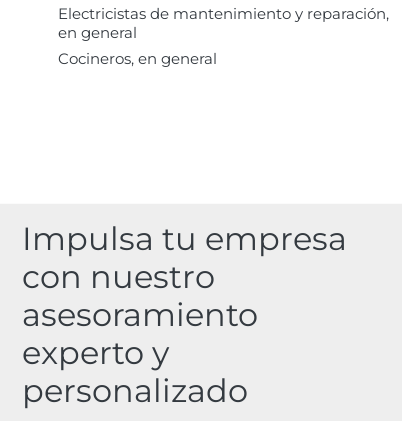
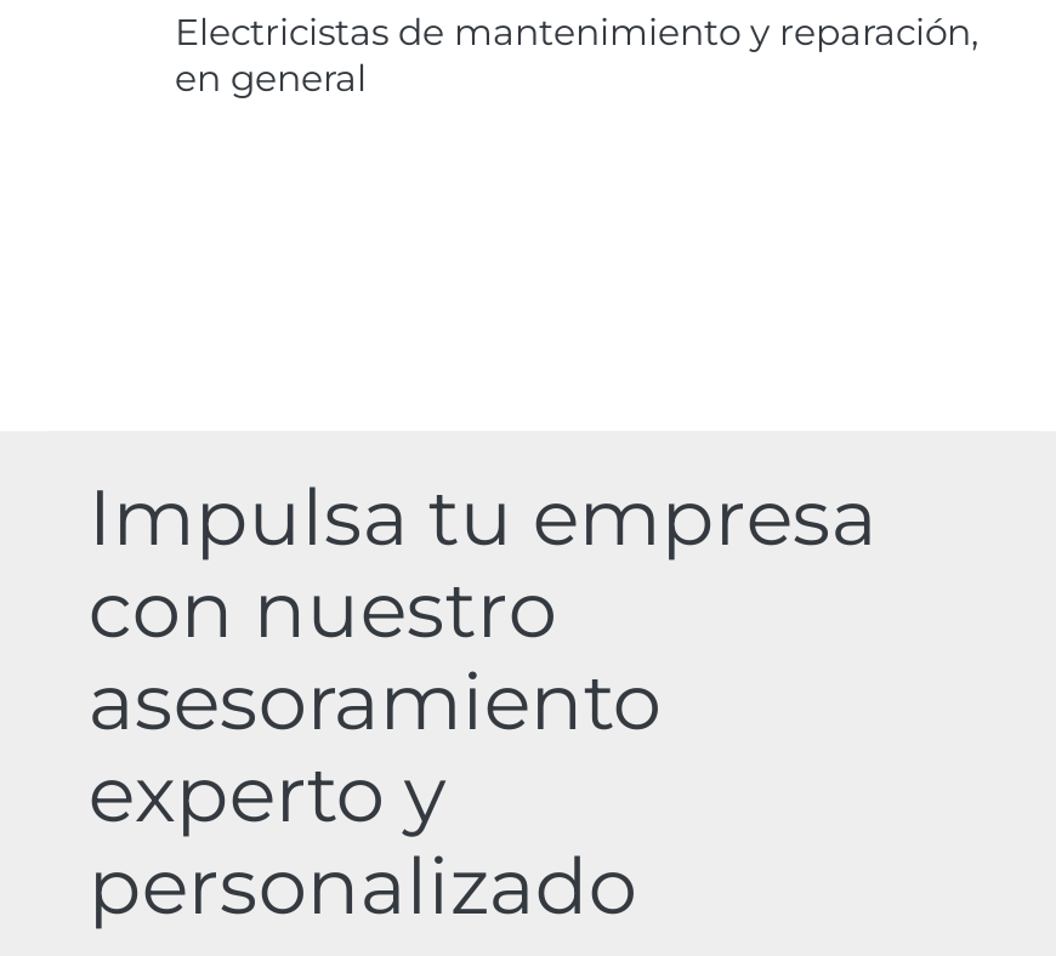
- Cocineros, en general
